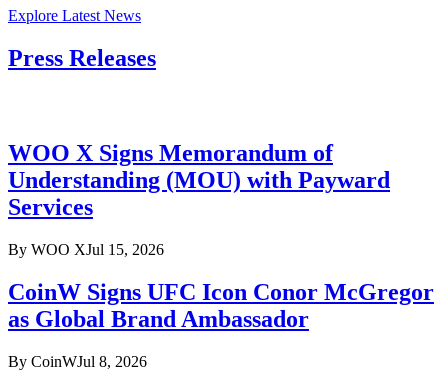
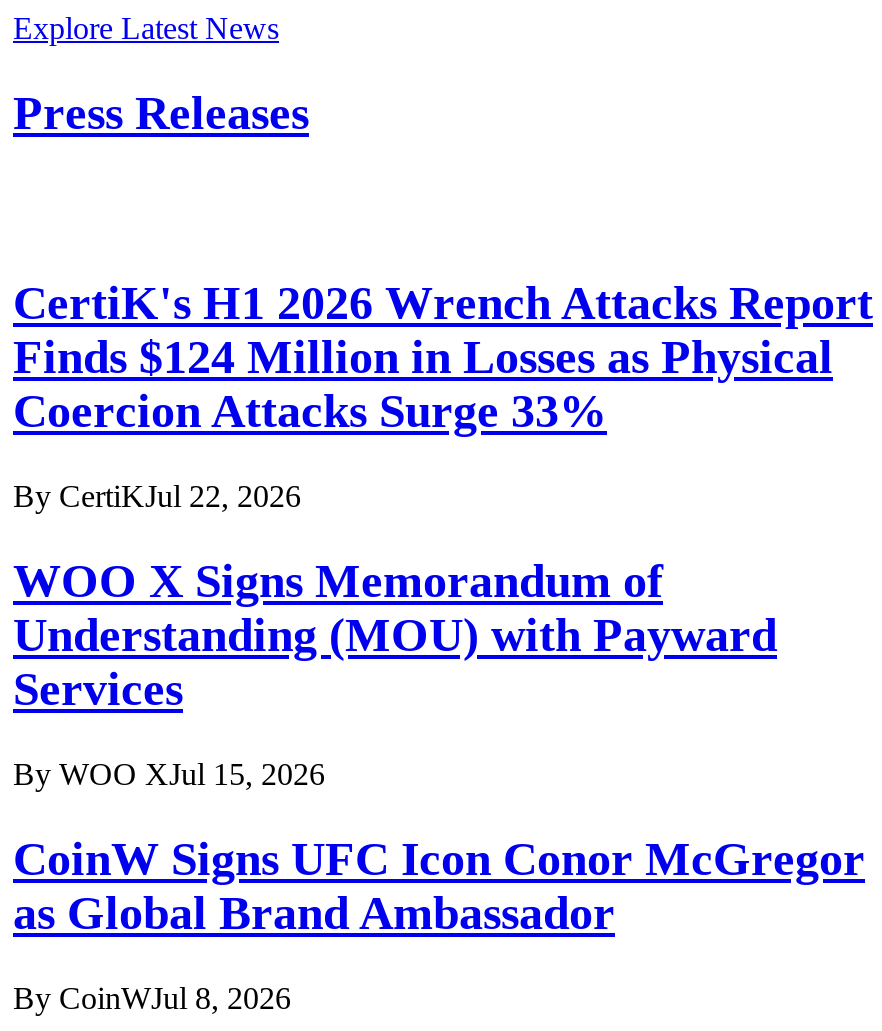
+ CertiK's H1 2026 Wrench Attacks Report
+ Finds $124 Million in Losses as Physical
+ Coercion Attacks Surge 33%
+ By CertiKJul 22, 2026
